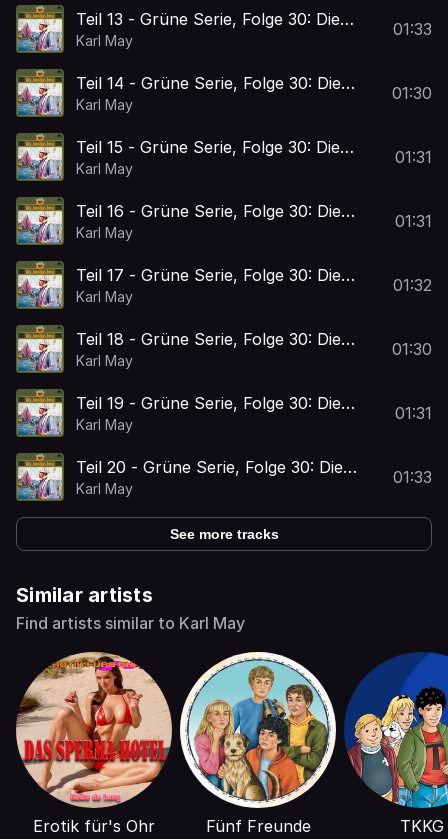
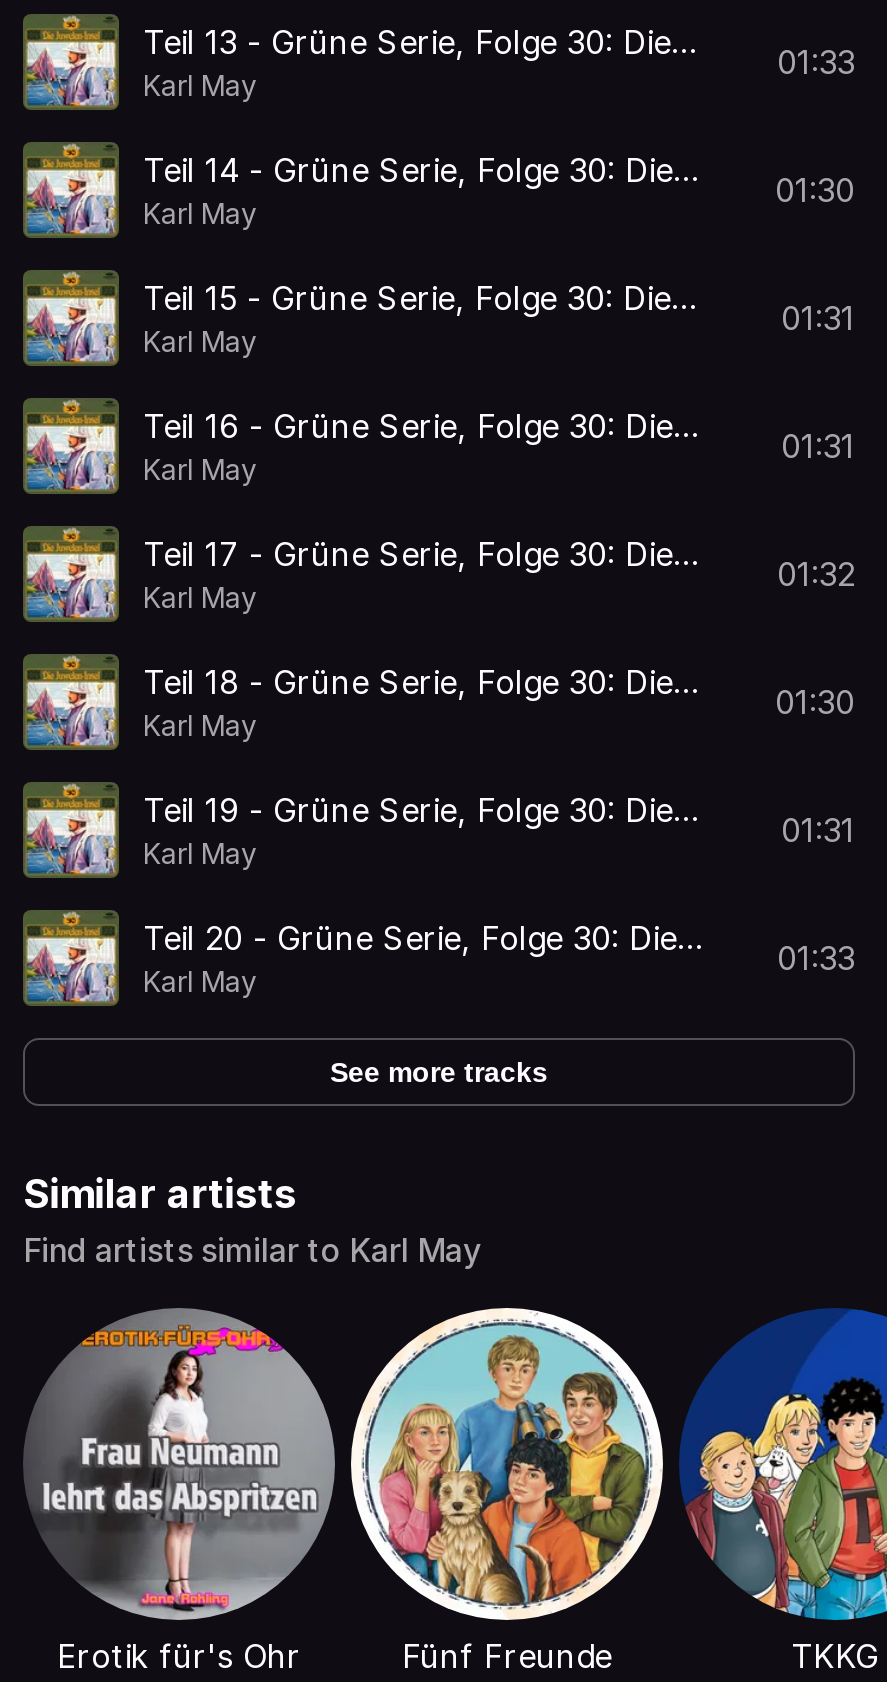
- [image]
+ [image]
